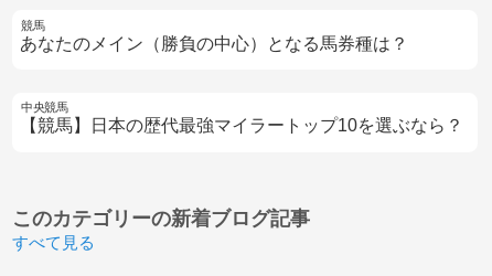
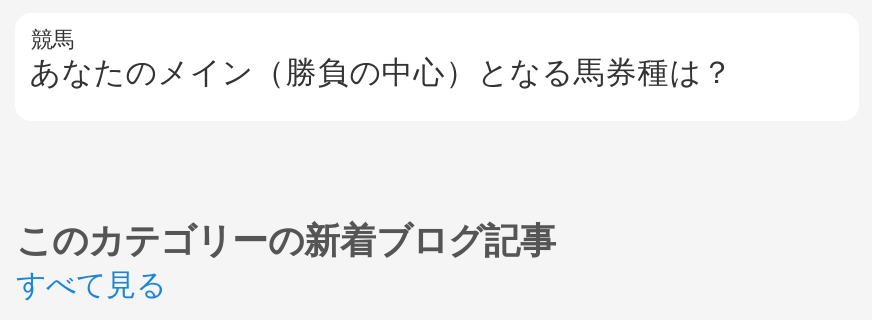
- 中央競馬
- 【競馬】日本の歴代最強マイラートップ10を選ぶなら？
